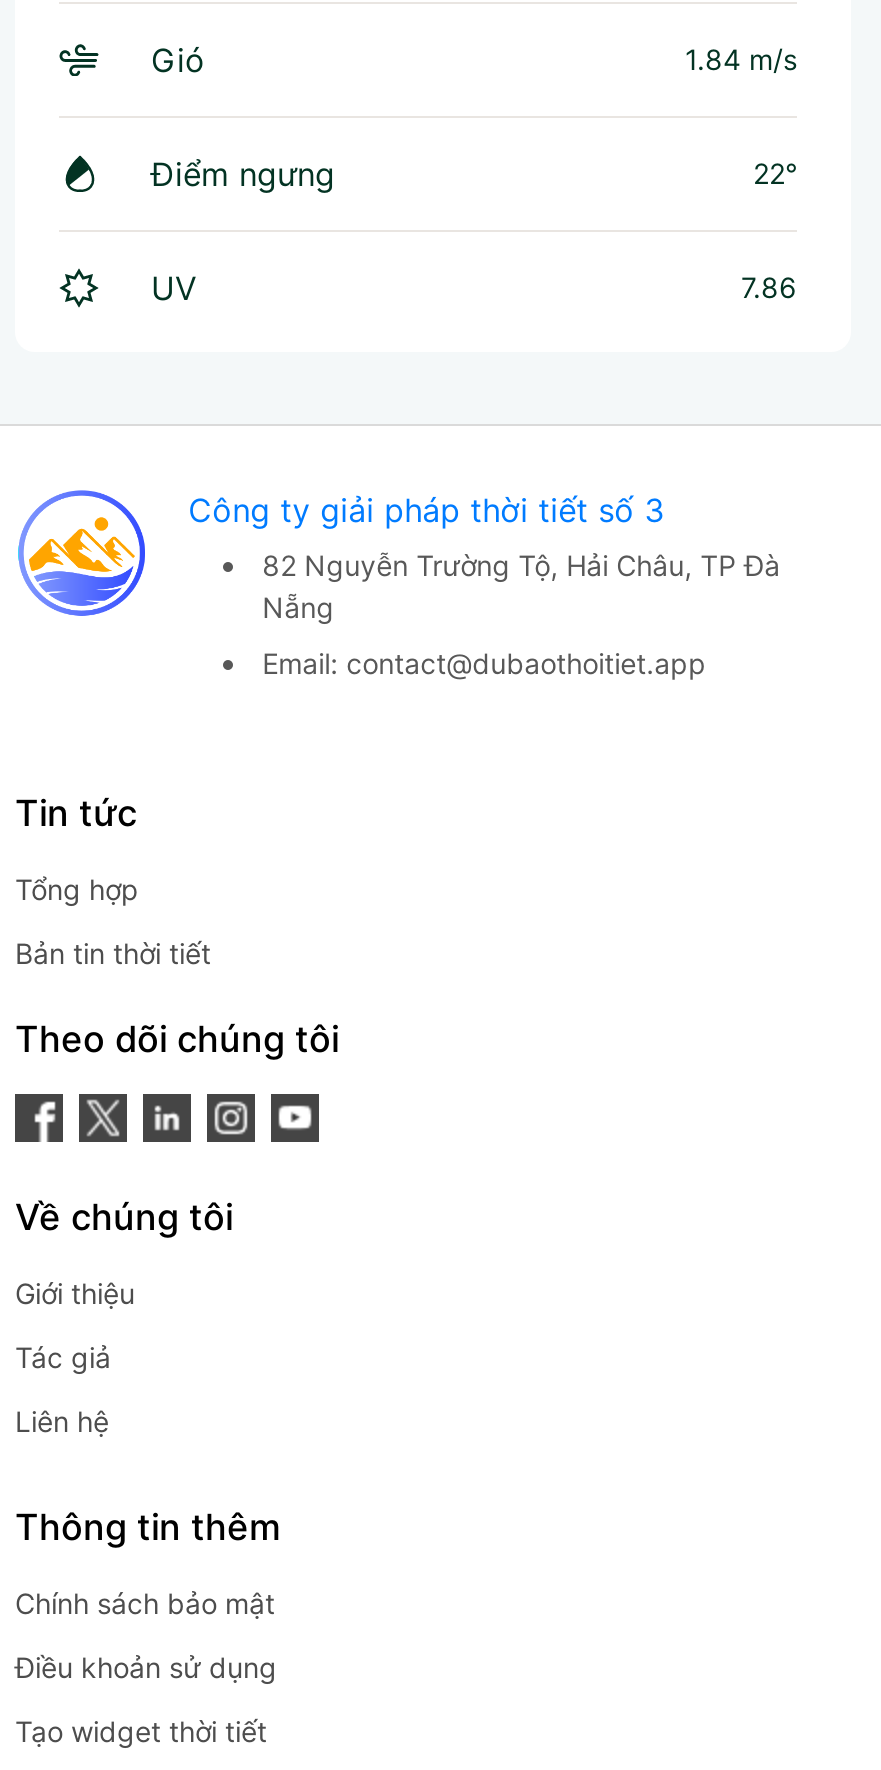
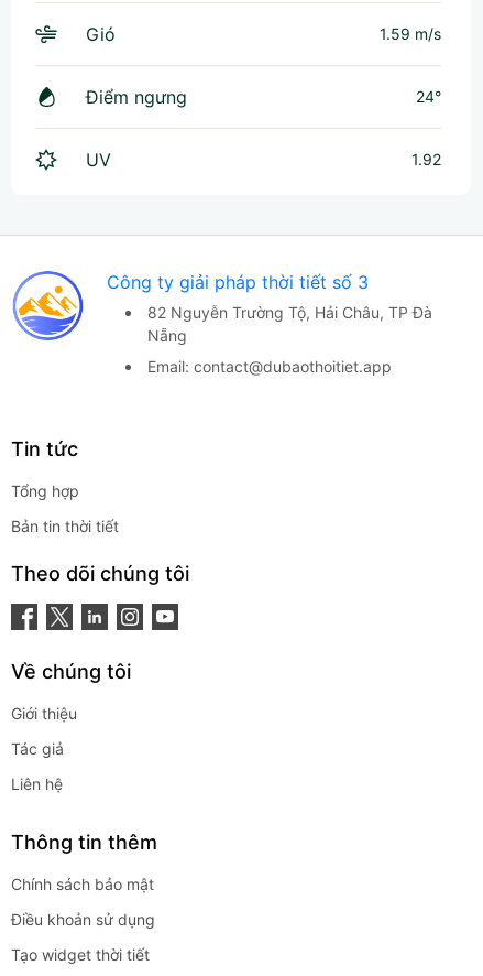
- 1.84 m/s
+ 1.59 m/s

- 22°
+ 24°

- 7.86
+ 1.92
